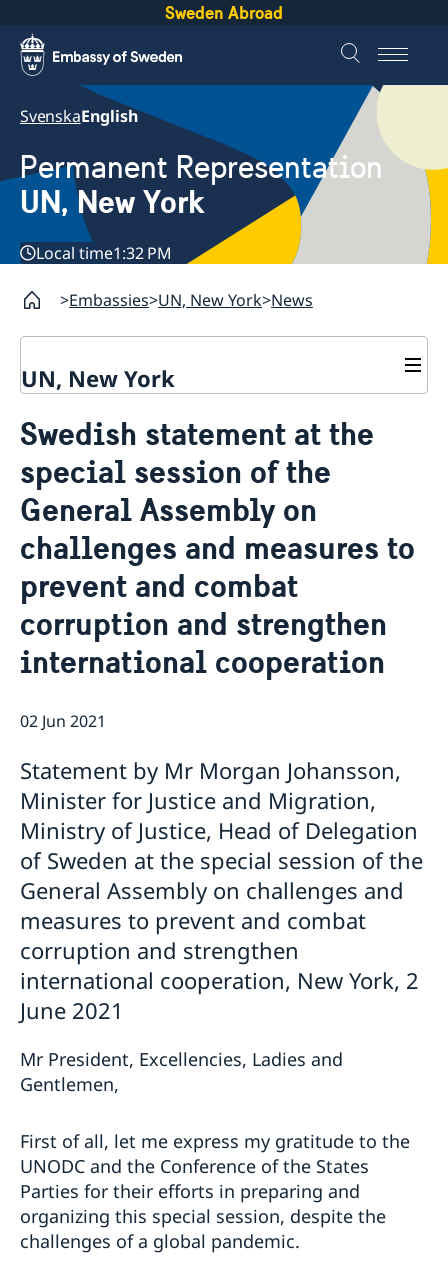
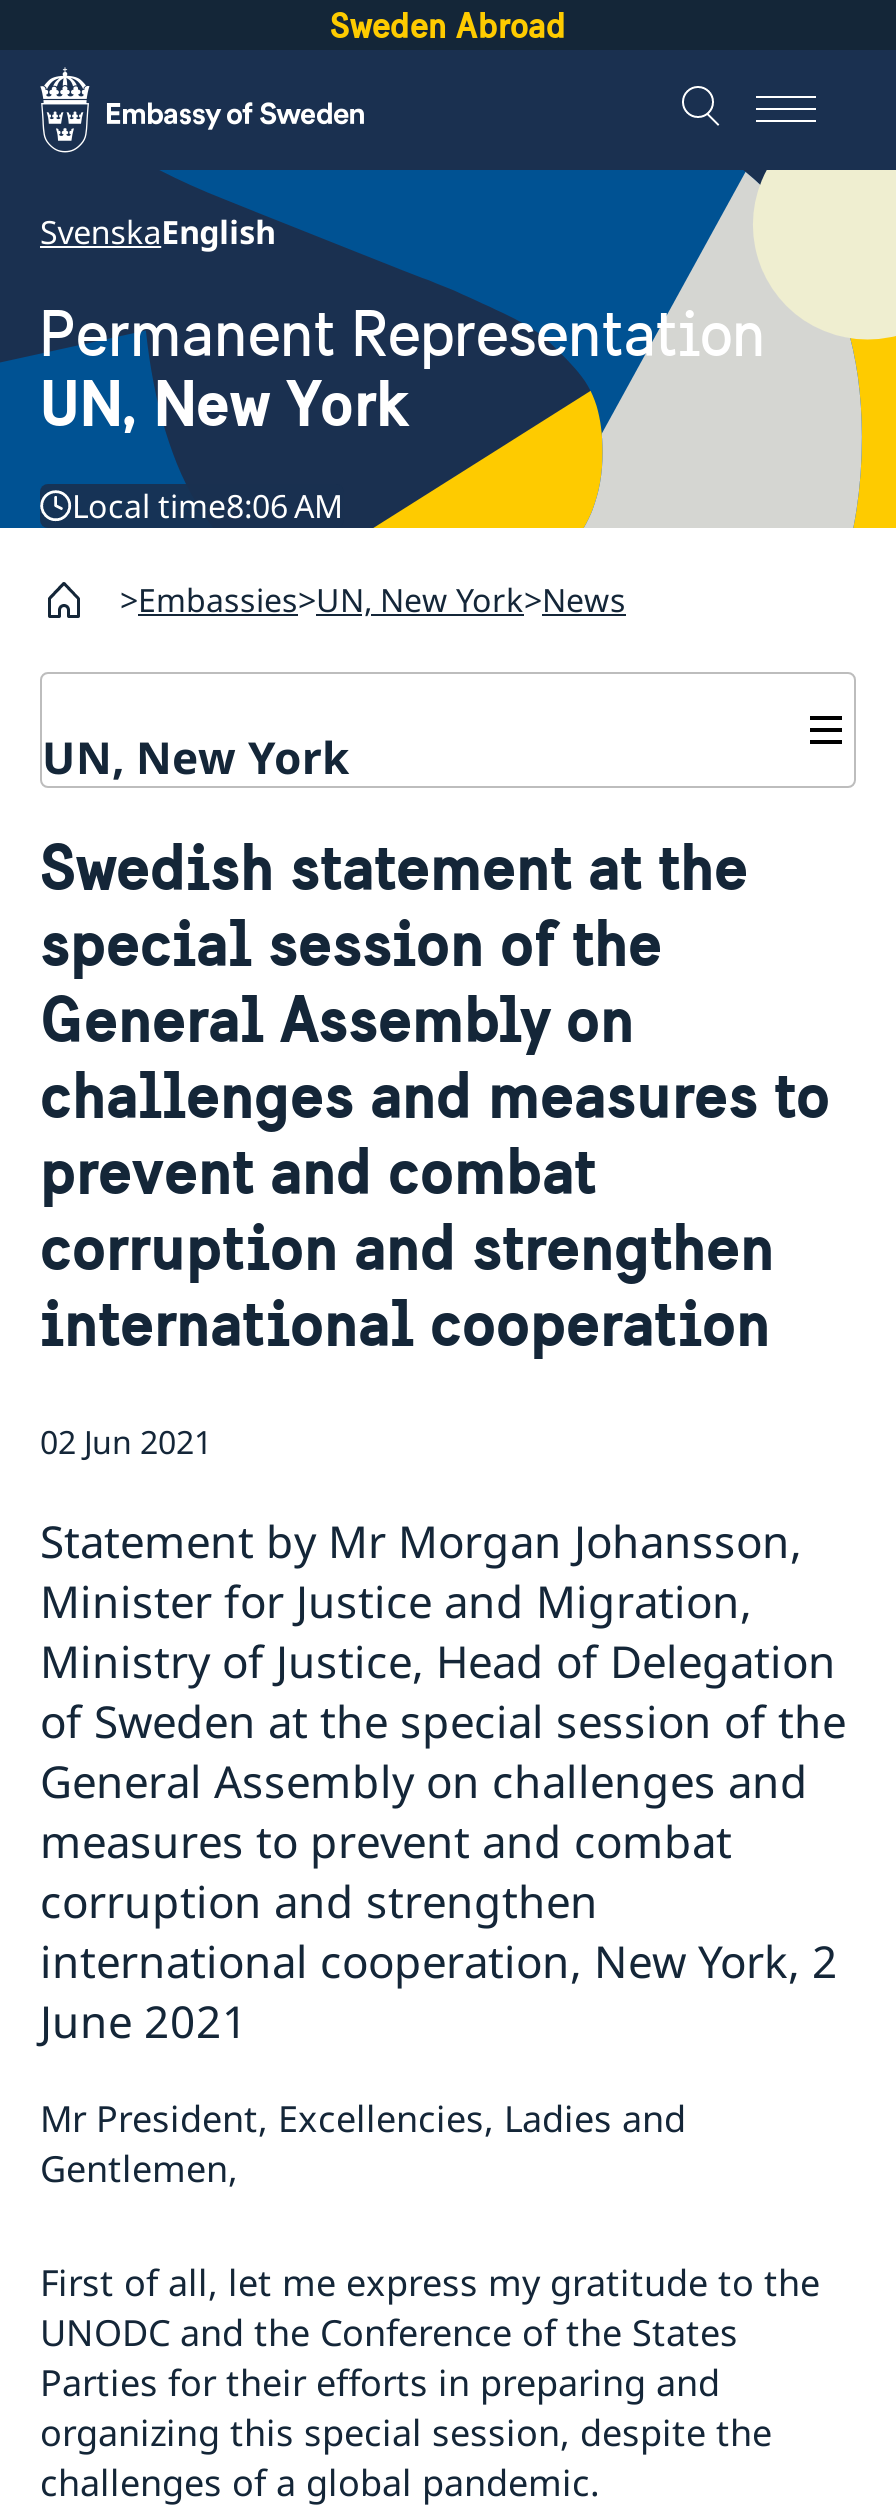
- Local time1:32 PM
+ Local time8:06 AM
